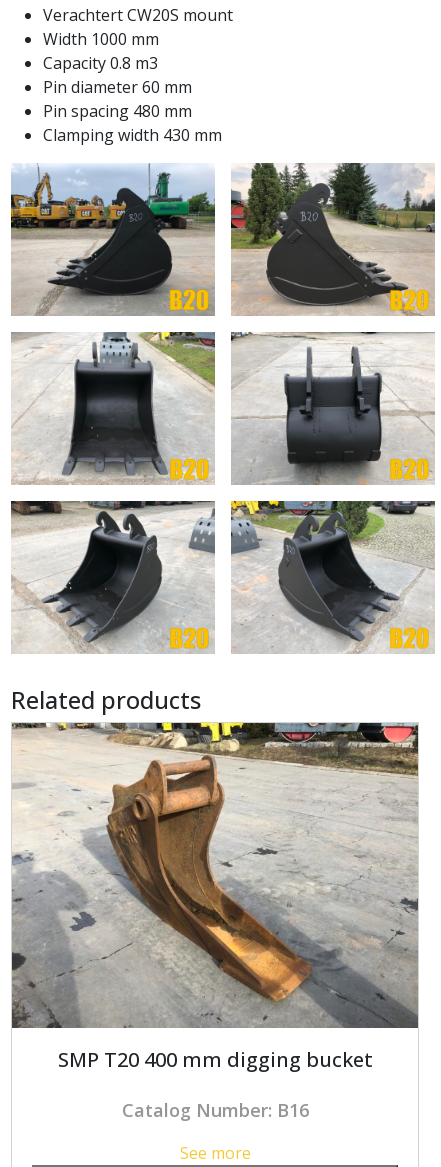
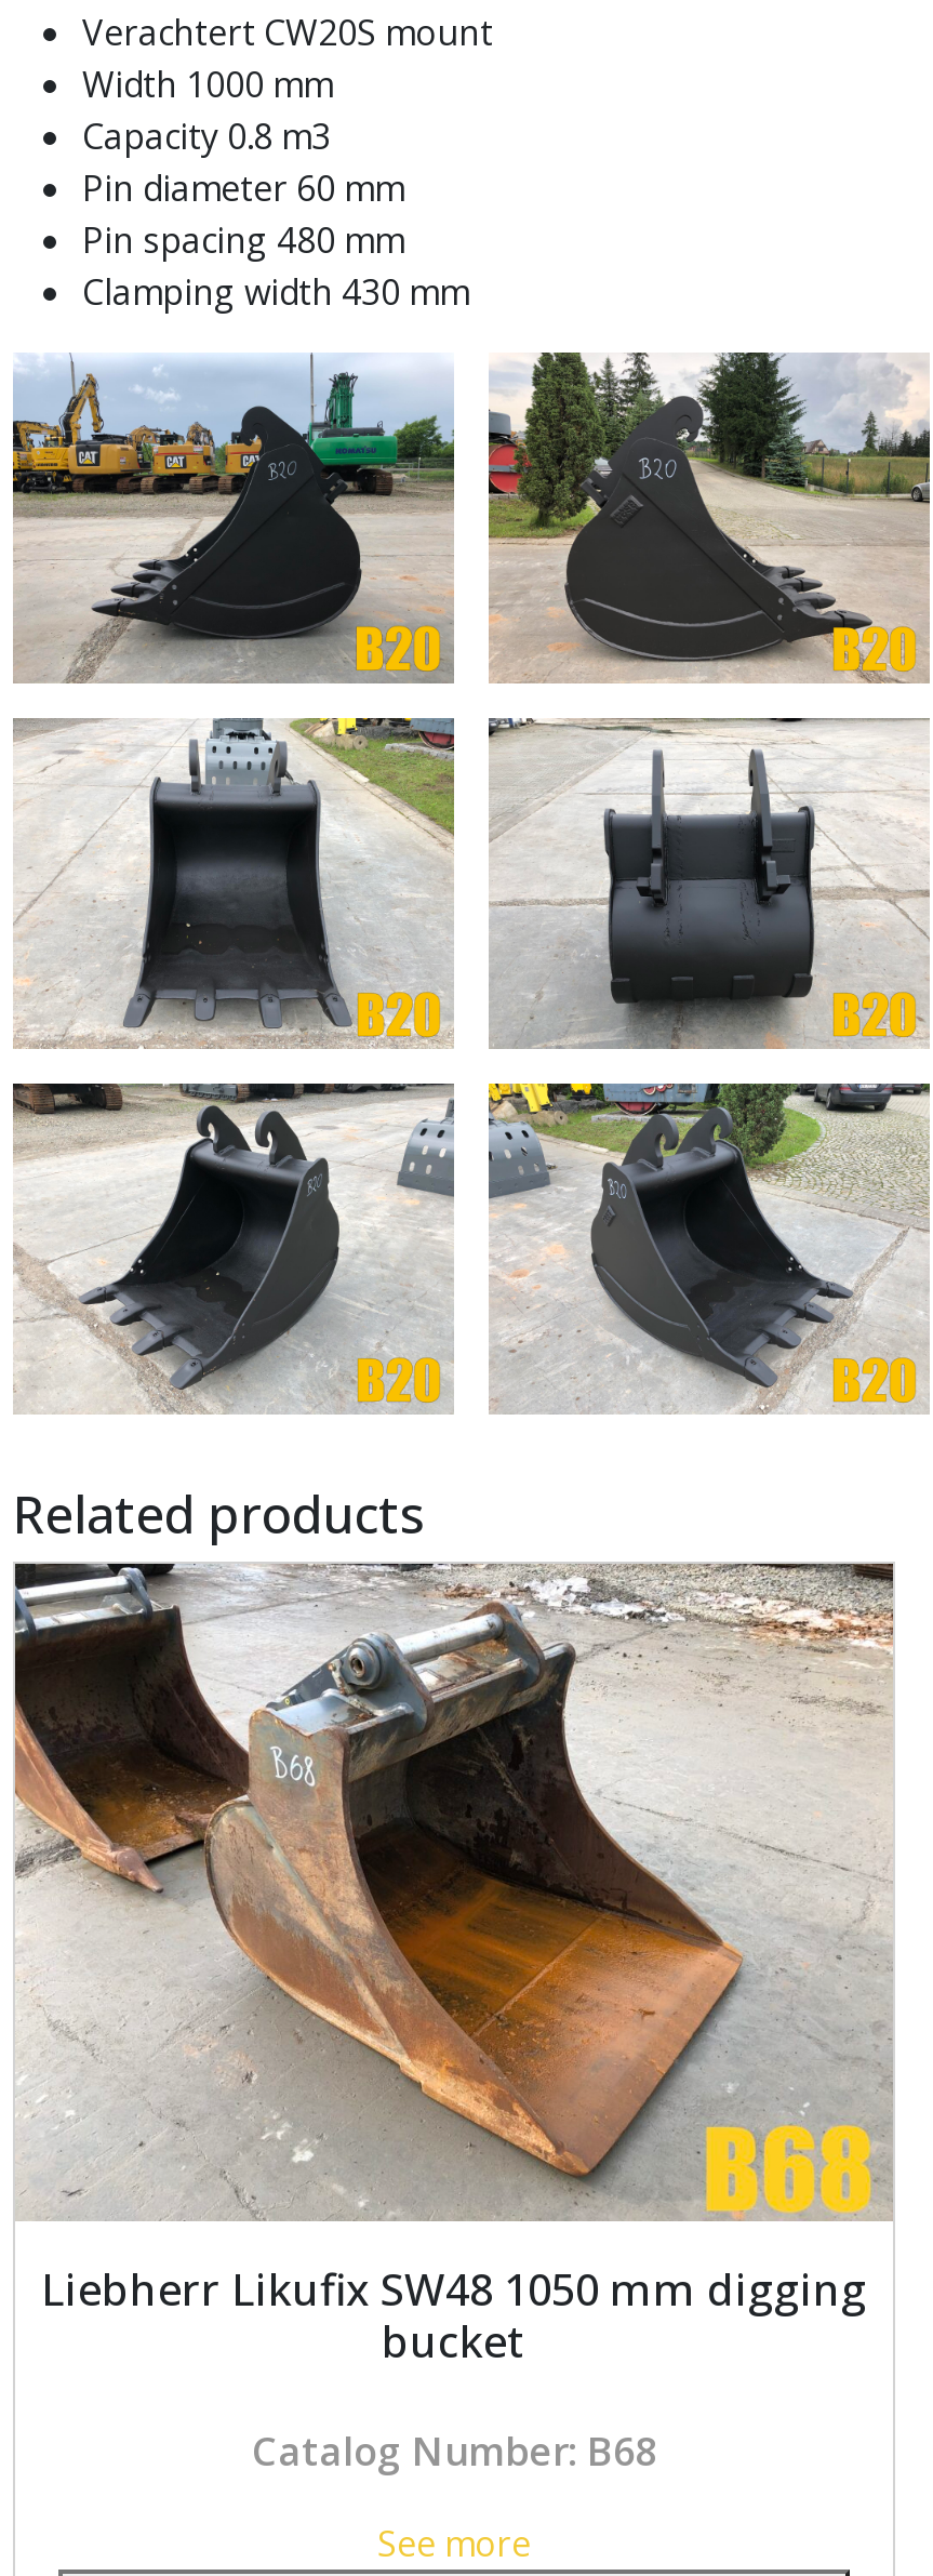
- [image]
- SMP T20 400 mm digging bucket
+ [image]
+ Liebherr Likufix SW48 1050 mm digging
+ bucket

- Catalog Number: B16
+ Catalog Number: B68
